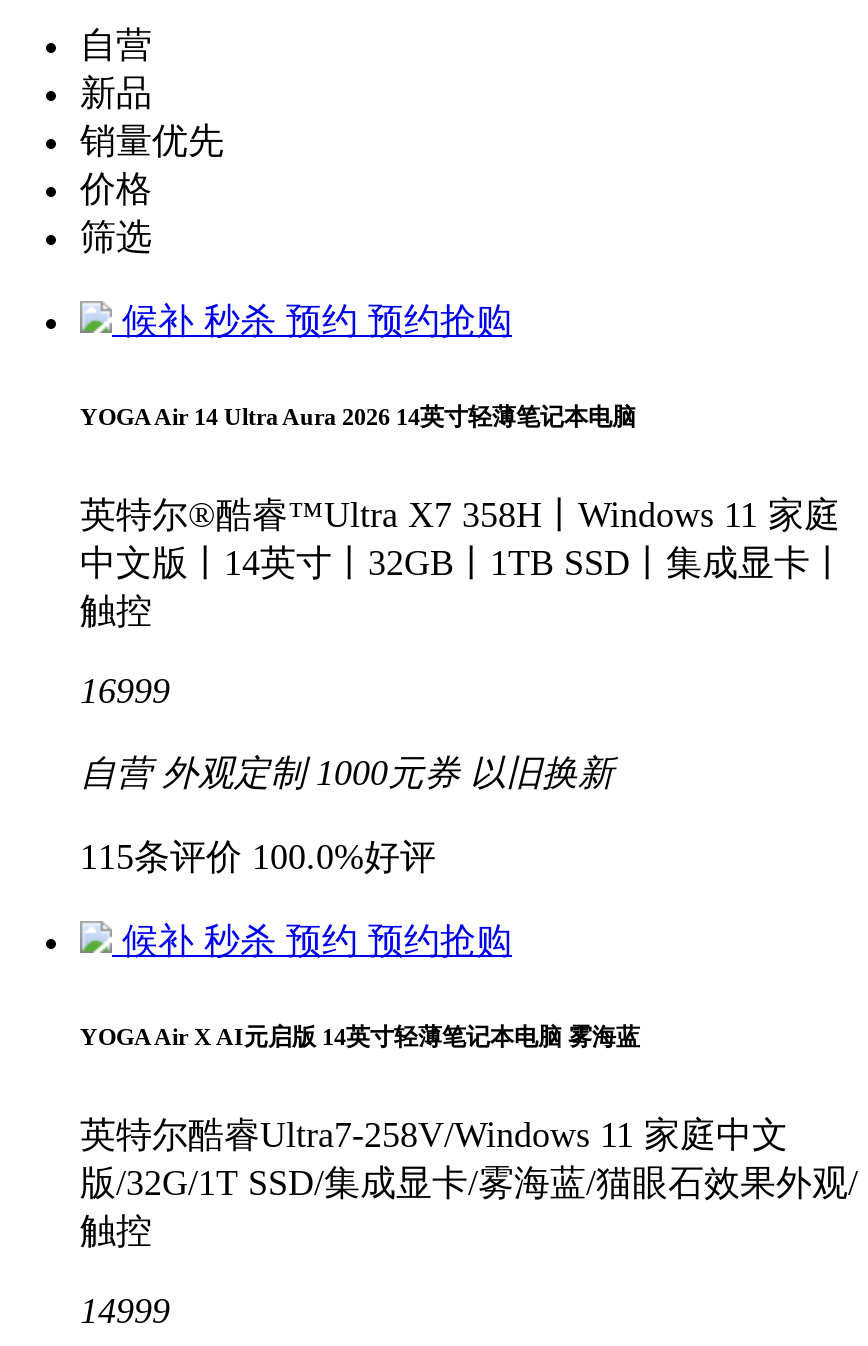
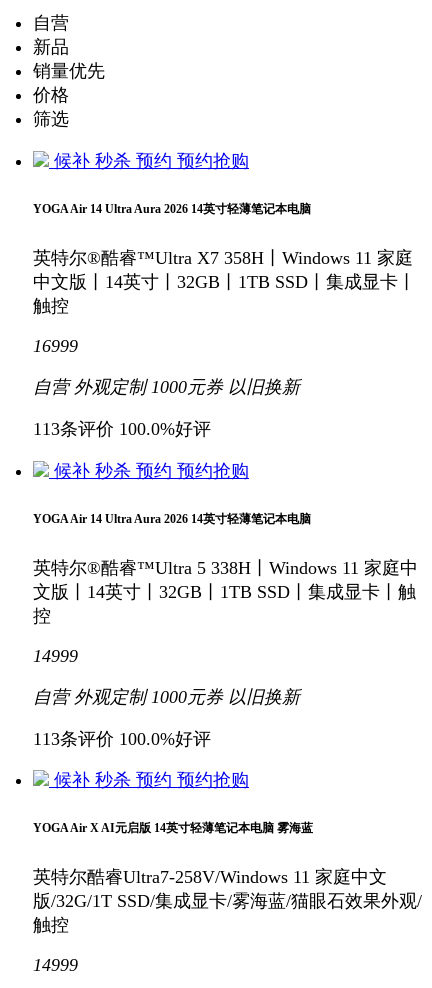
- 115条评价 100.0%好评
+ 113条评价 100.0%好评
+ 候补 秒杀 预约 预约抢购
+ YOGA Air 14 Ultra Aura 2026 14英寸轻薄笔记本电脑
+ 英特尔®酷睿™Ultra 5 338H丨Windows 11 家庭中
+ 文版丨14英寸丨32GB丨1TB SSD丨集成显卡丨触
+ 控
+ 14999
+ 自营 外观定制 1000元券 以旧换新
+ 113条评价 100.0%好评
